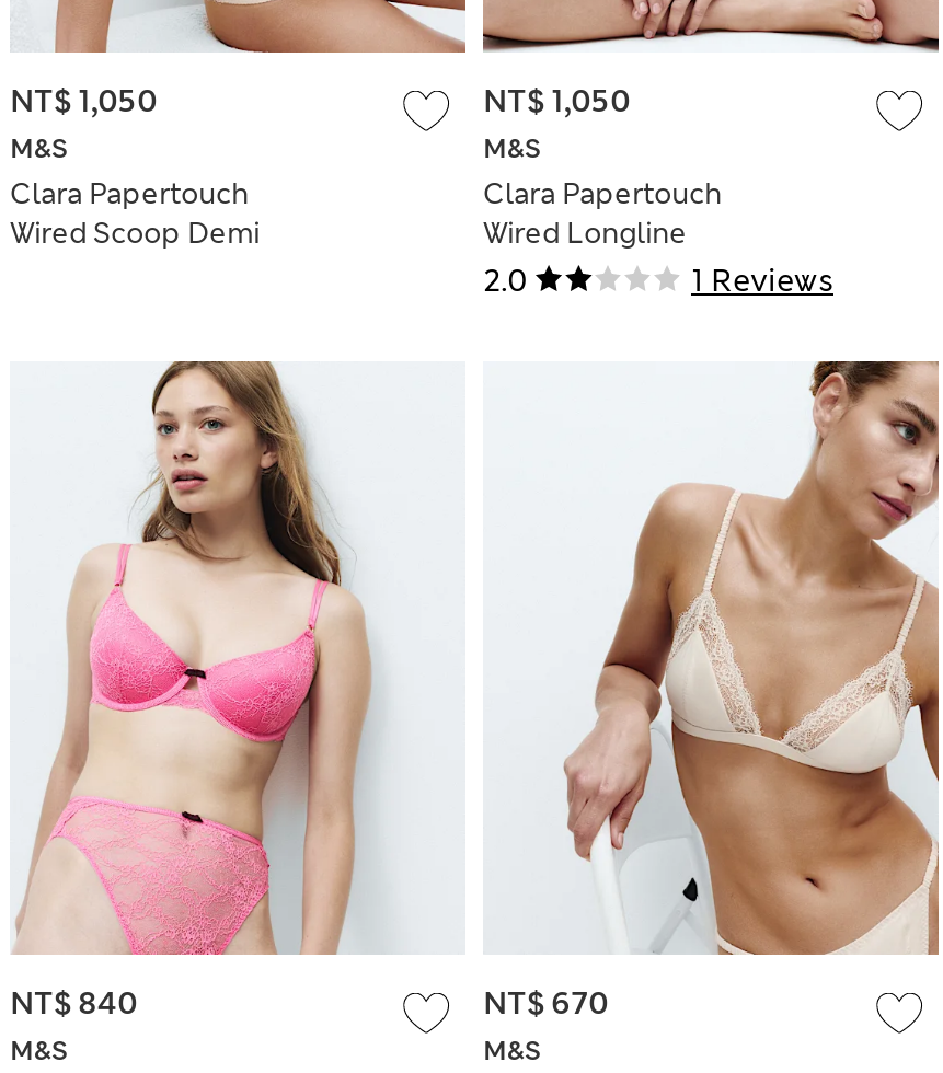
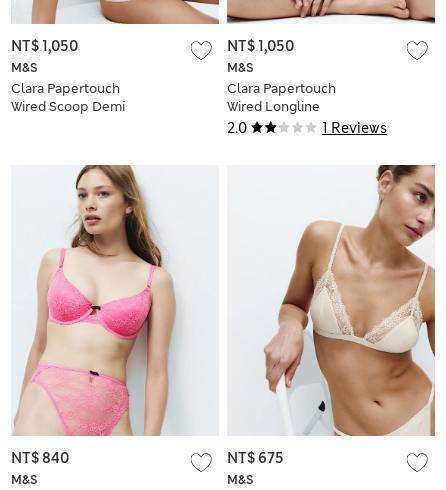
- NT$ 670
+ NT$ 675
